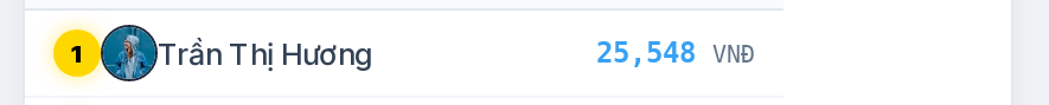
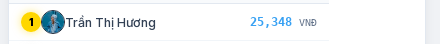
- 25,548 VNĐ
+ 25,348 VNĐ
